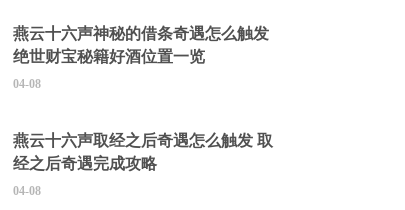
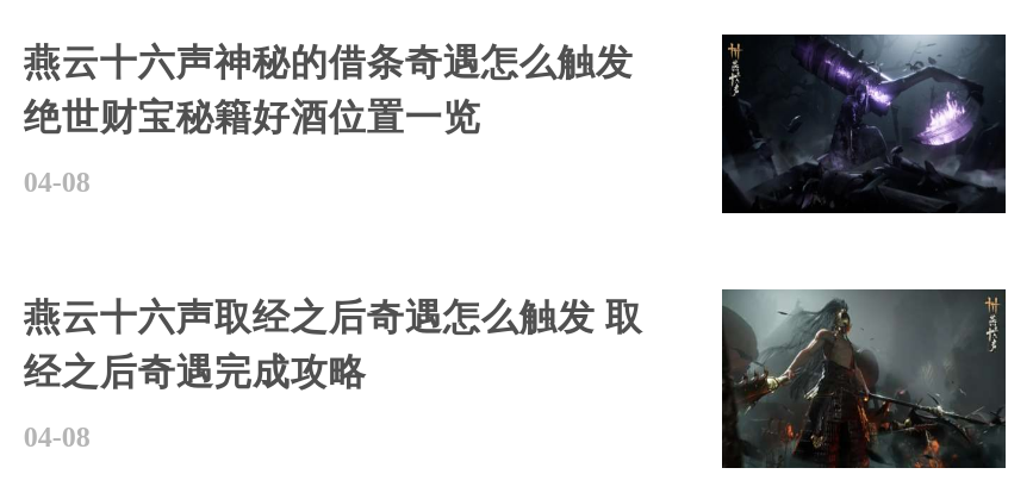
+ [image]

+ [image]
